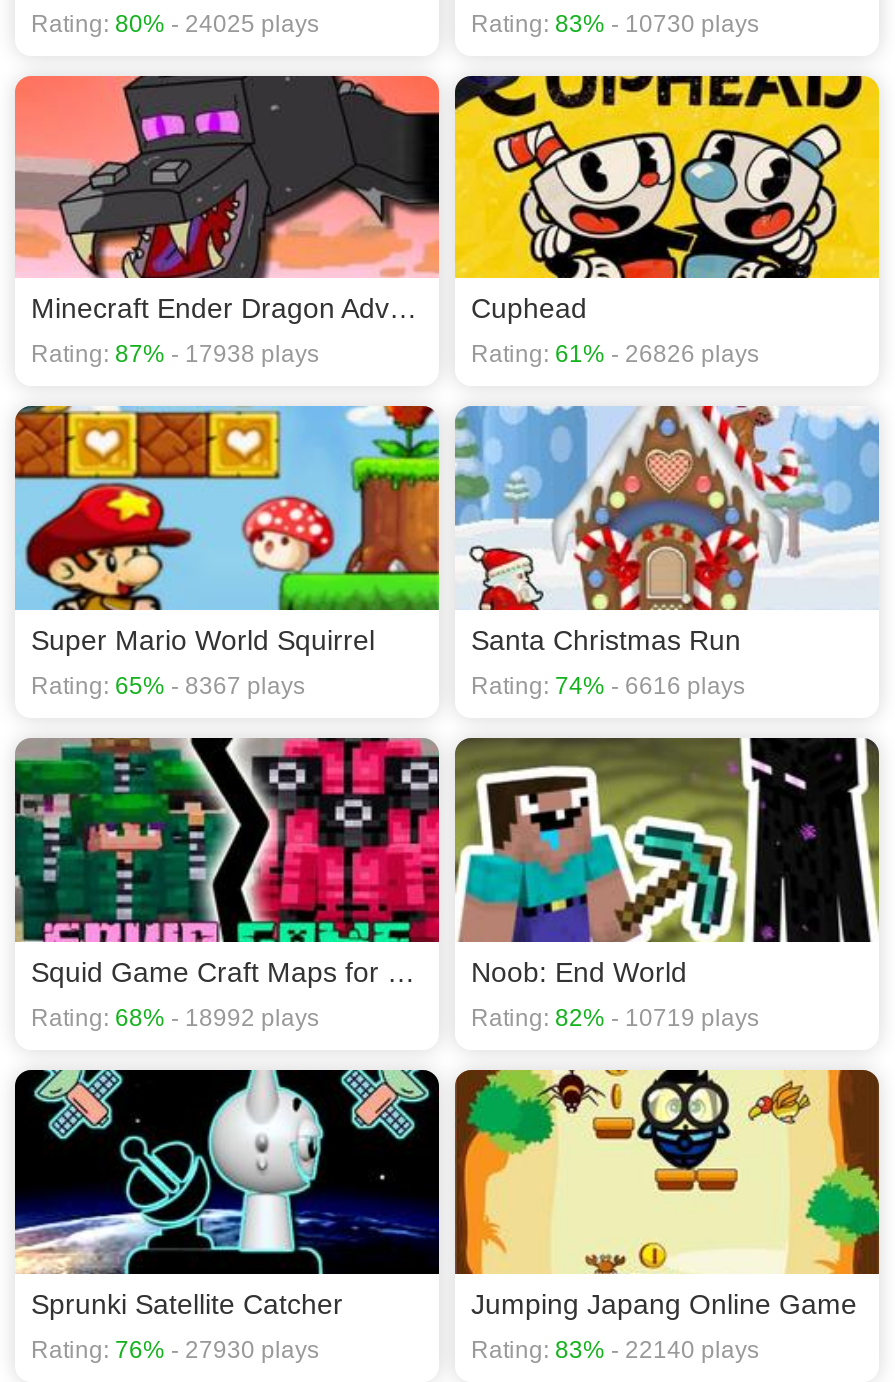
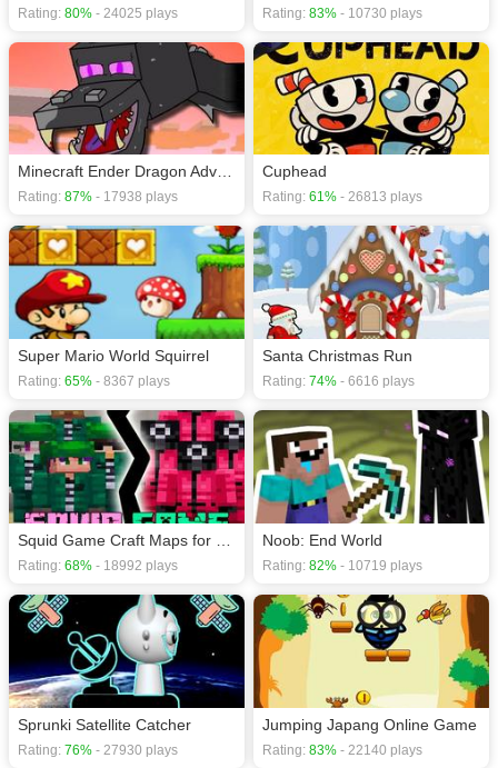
- Rating: 61% - 26826 plays
+ Rating: 61% - 26813 plays
